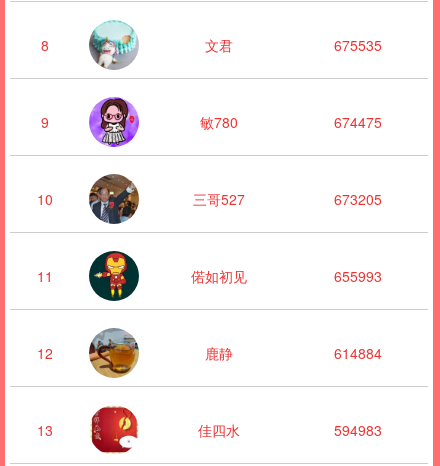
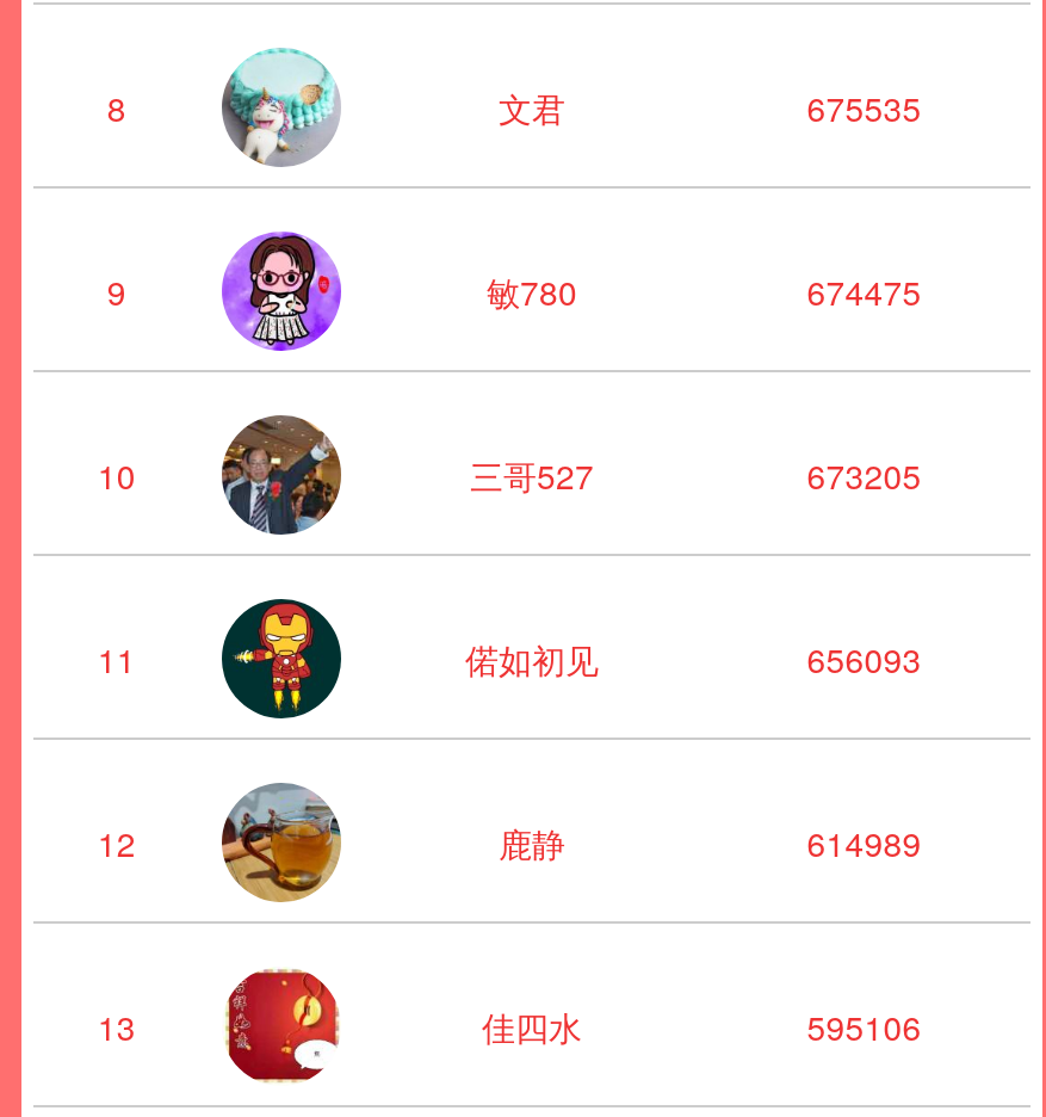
- 655993
+ 656093

- 614884
+ 614989

- 594983
+ 595106
